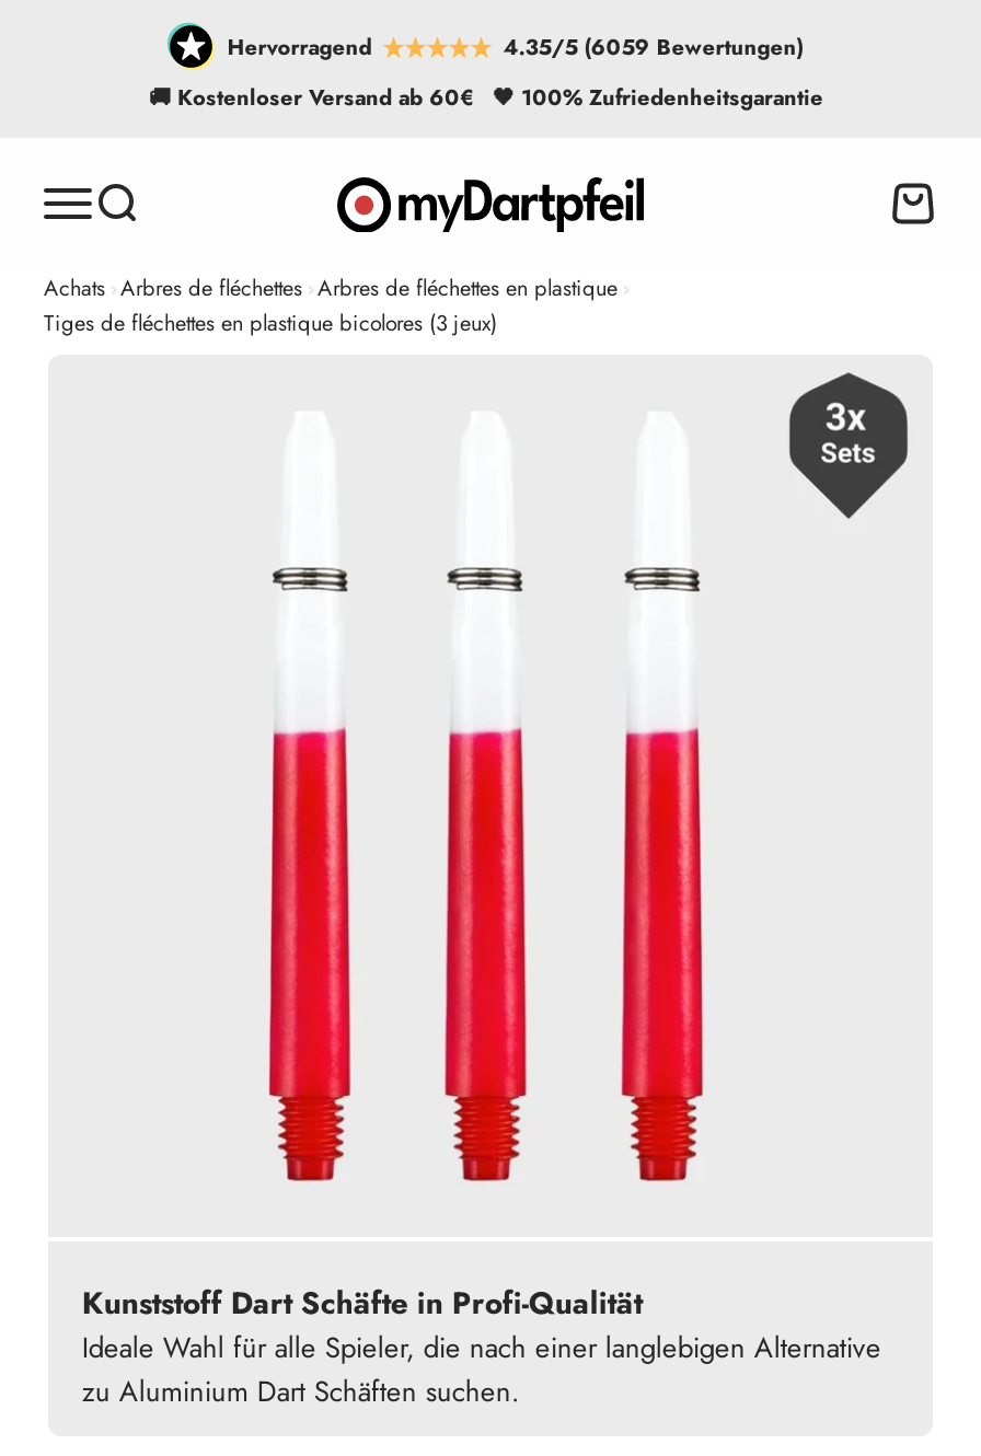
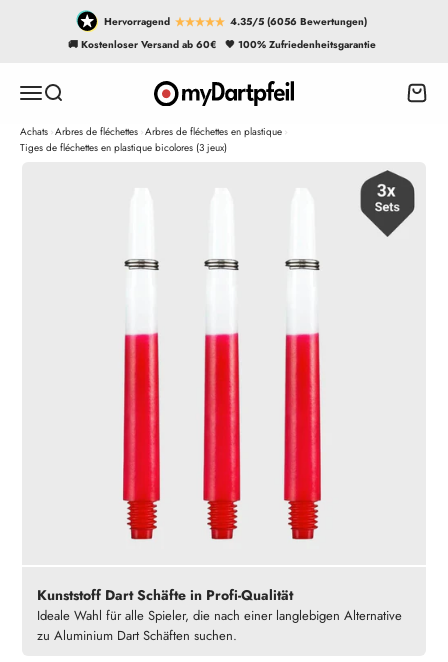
- 4.35/5 (6059 Bewertungen)
+ 4.35/5 (6056 Bewertungen)
